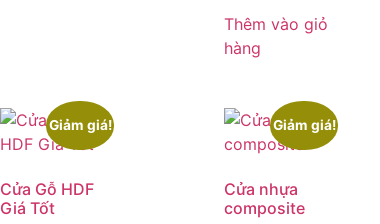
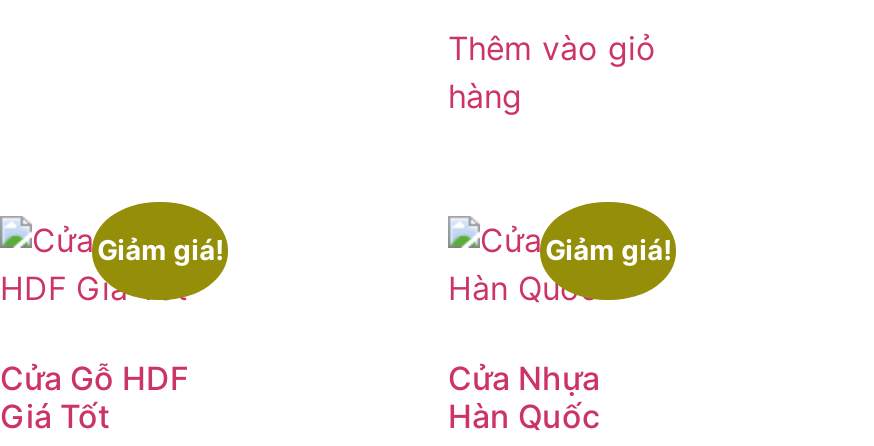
- Cửa nhựa
- composite
+ Cửa Nhựa
+ Hàn Quốc
